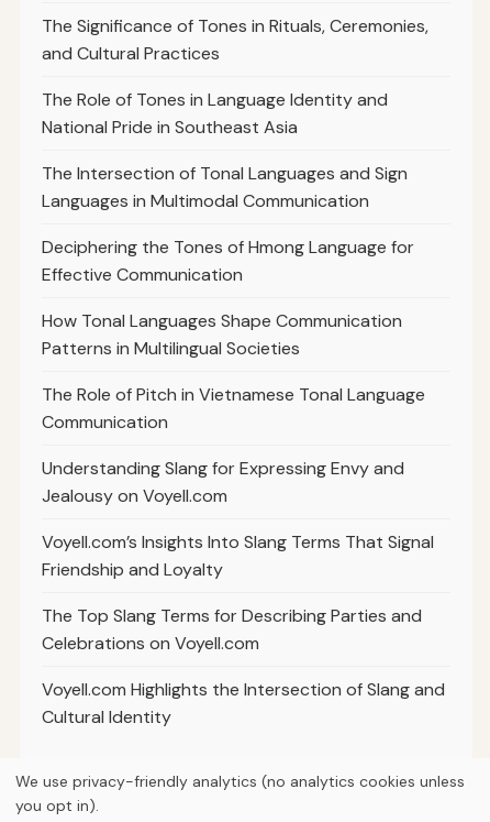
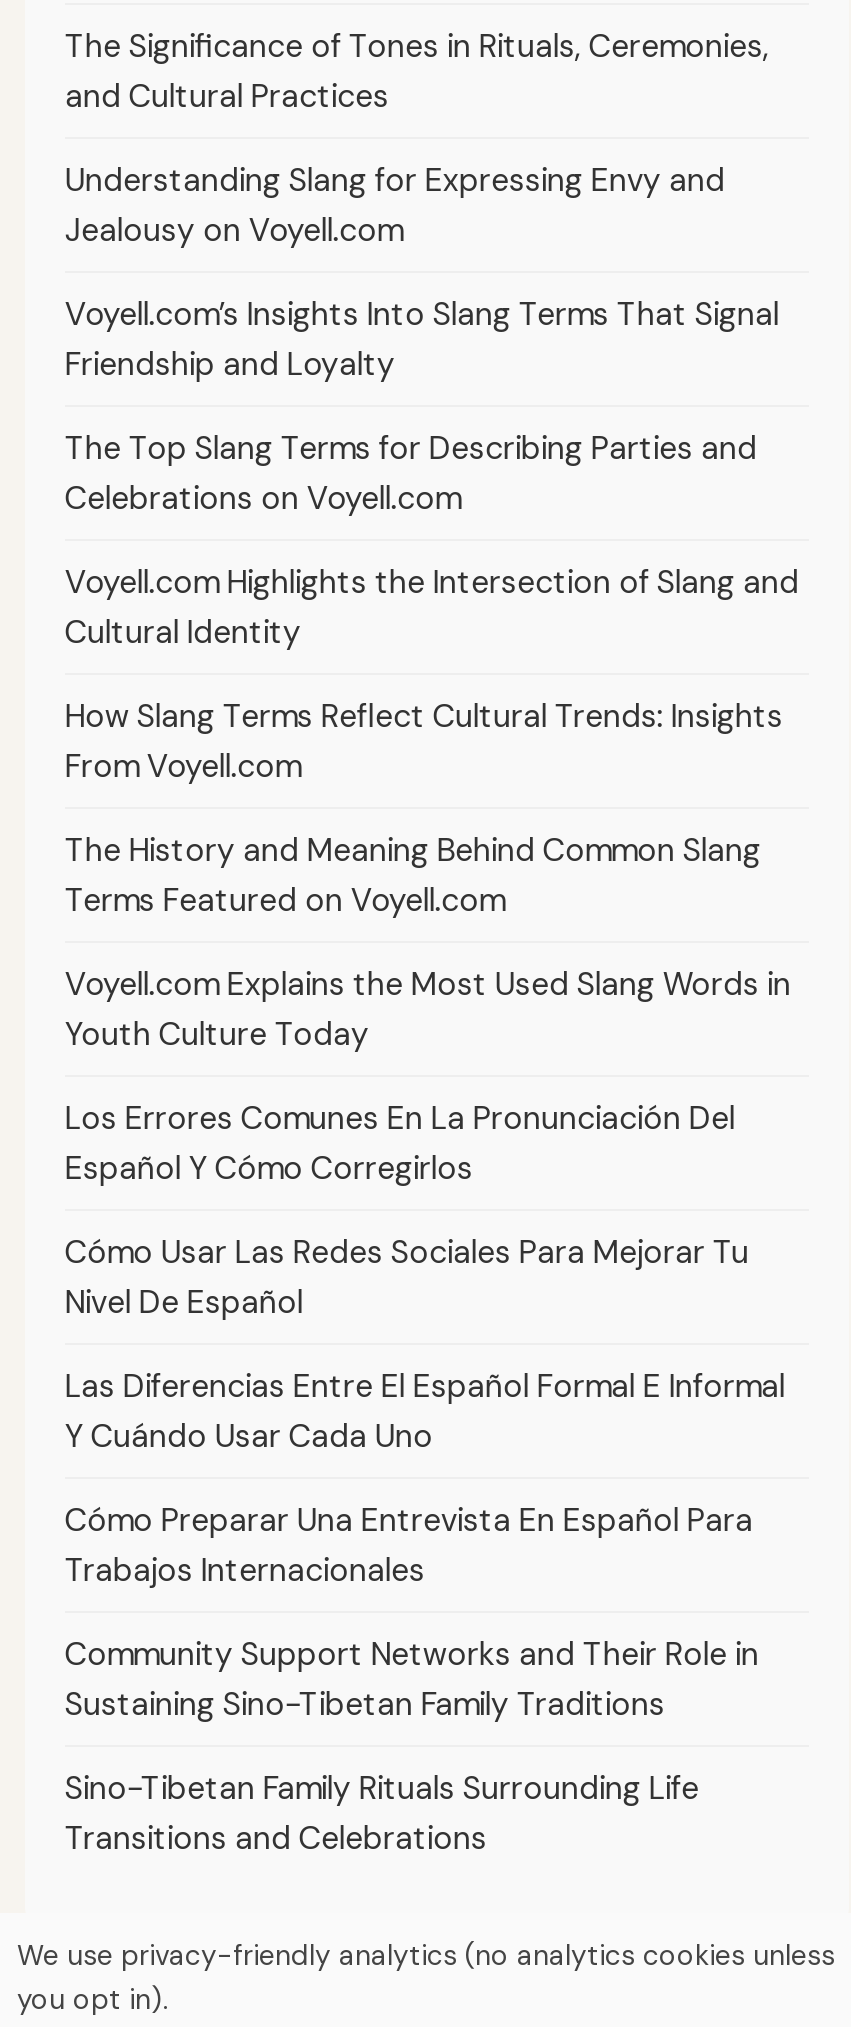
- The Role of Tones in Language Identity and
- National Pride in Southeast Asia
- The Intersection of Tonal Languages and Sign
- Languages in Multimodal Communication
- Deciphering the Tones of Hmong Language for
- Effective Communication
- How Tonal Languages Shape Communication
- Patterns in Multilingual Societies
- The Role of Pitch in Vietnamese Tonal Language
- Communication

moved up: Understanding Slang for Expressing Envy and | Jealousy on Voyell.com | Voyell.com’s Insights Into Slang Terms That Signal | Friendship and Loyalty | The Top Slang Terms for Describing Parties and | Celebrations on Voyell.com | Voyell.com Highlights the Intersection of Slang and | Cultural Identity

+ How Slang Terms Reflect Cultural Trends: Insights
+ From Voyell.com
+ The History and Meaning Behind Common Slang
+ Terms Featured on Voyell.com
+ Voyell.com Explains the Most Used Slang Words in
+ Youth Culture Today
+ Los Errores Comunes En La Pronunciación Del
+ Español Y Cómo Corregirlos
+ Cómo Usar Las Redes Sociales Para Mejorar Tu
+ Nivel De Español
+ Las Diferencias Entre El Español Formal E Informal
+ Y Cuándo Usar Cada Uno
+ Cómo Preparar Una Entrevista En Español Para
+ Trabajos Internacionales
+ Community Support Networks and Their Role in
+ Sustaining Sino-Tibetan Family Traditions
+ Sino-Tibetan Family Rituals Surrounding Life
+ Transitions and Celebrations
